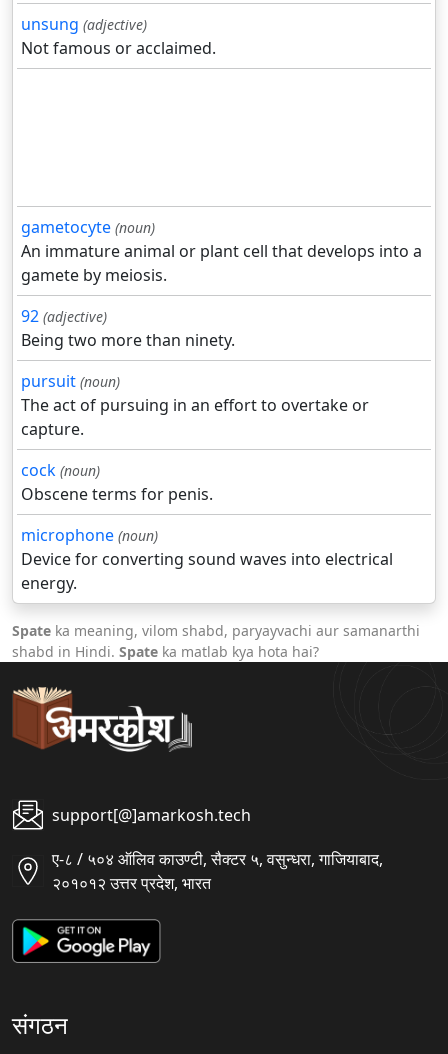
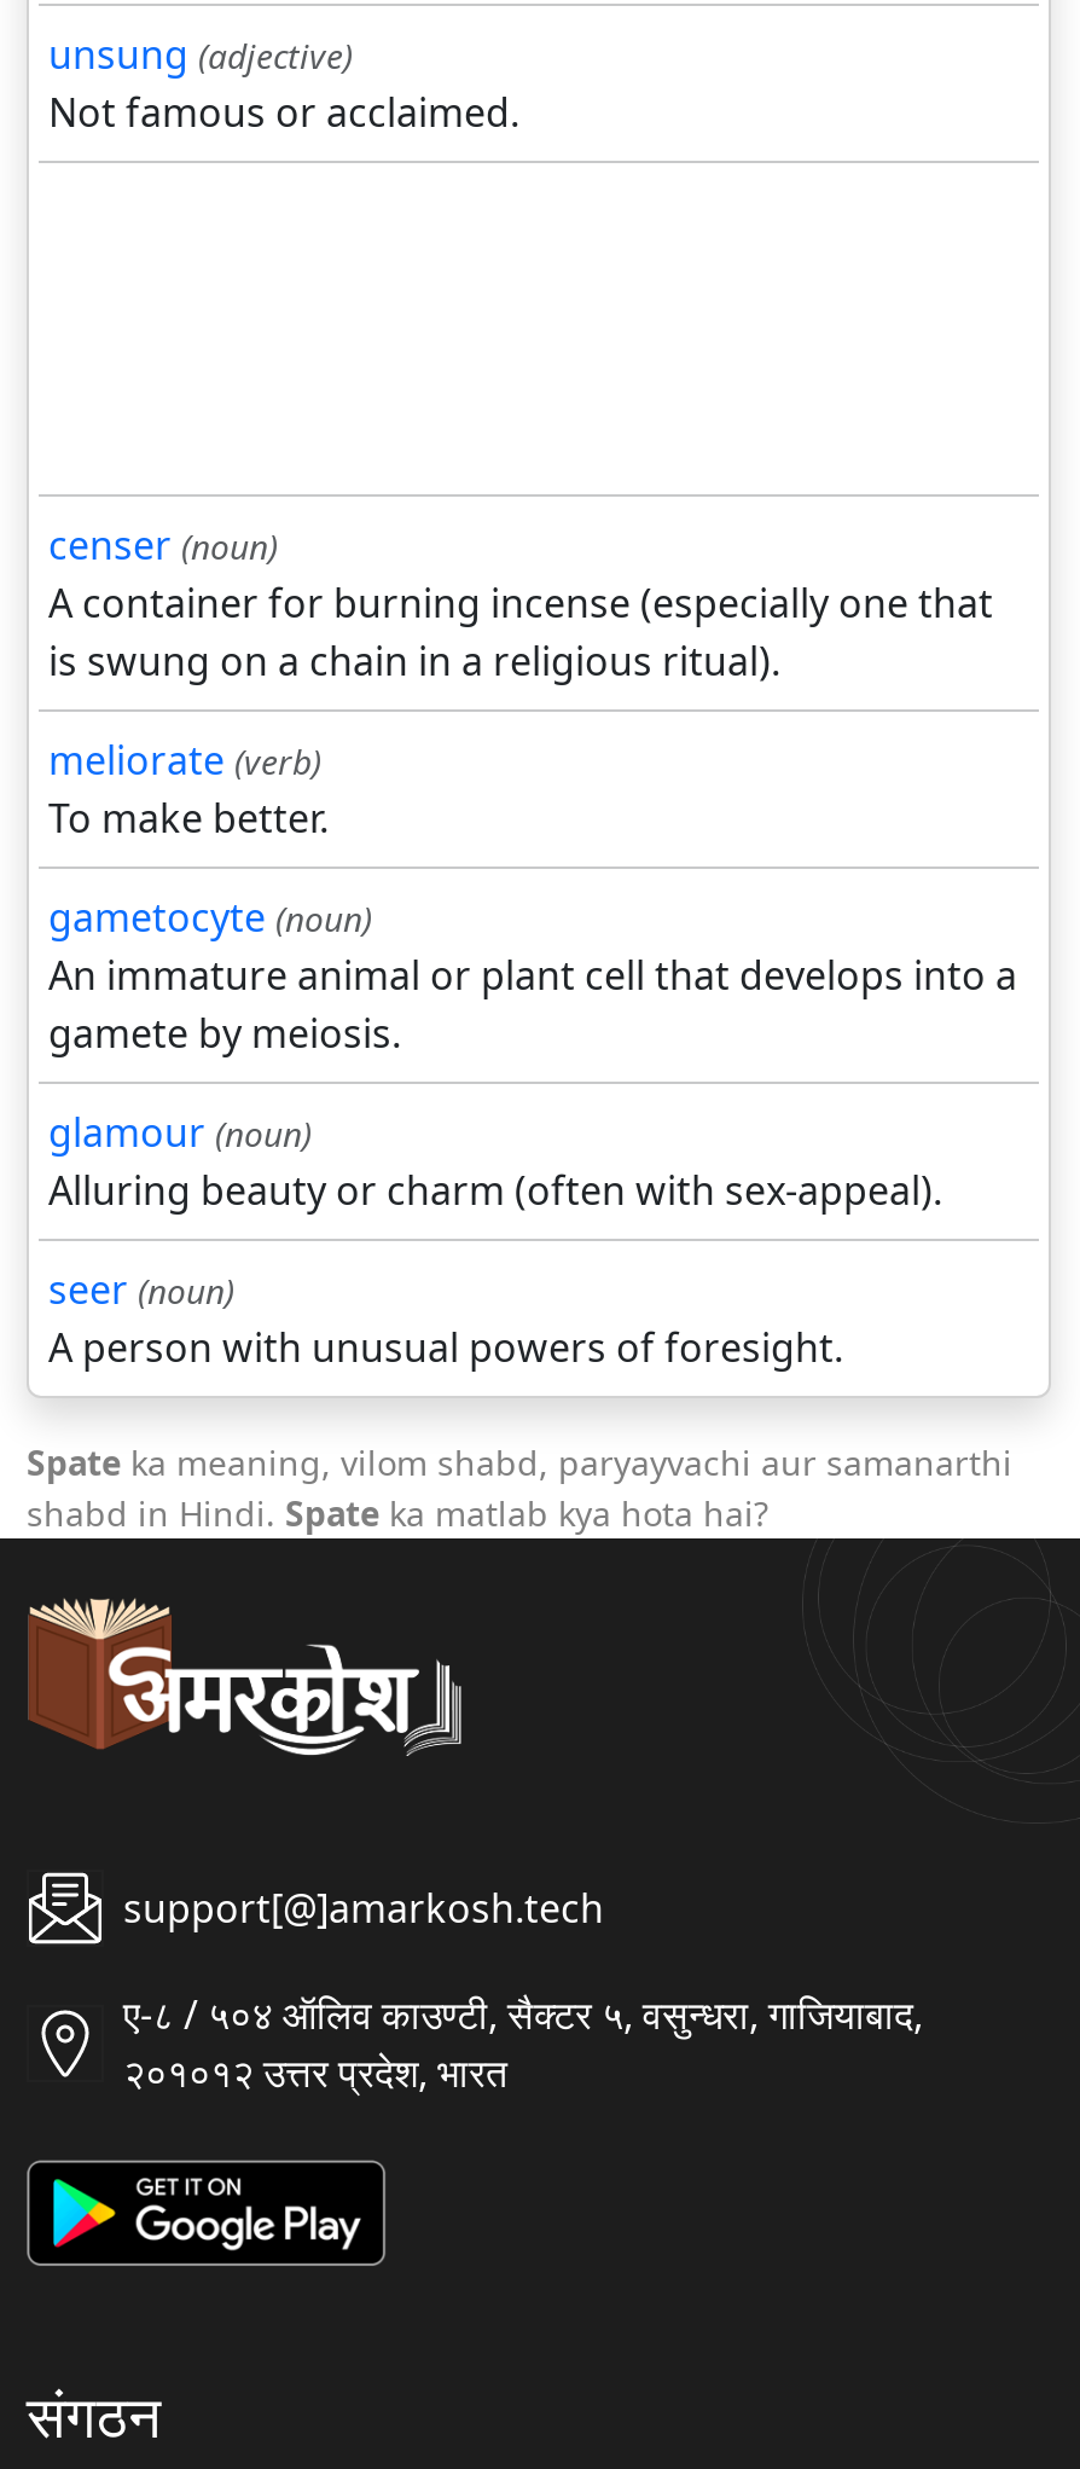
+ censer (noun)
+ A container for burning incense (especially one that
+ is swung on a chain in a religious ritual).
+ meliorate (verb)
+ To make better.

moved down: gametocyte (noun) | An immature animal or plant cell that develops into a | gamete by meiosis.

- 92 (adjective)
- Being two more than ninety.
- pursuit (noun)
- The act of pursuing in an effort to overtake or
- capture.
- cock (noun)
- Obscene terms for penis.
- microphone (noun)
- Device for converting sound waves into electrical
- energy.
+ glamour (noun)
+ Alluring beauty or charm (often with sex-appeal).
+ seer (noun)
+ A person with unusual powers of foresight.
